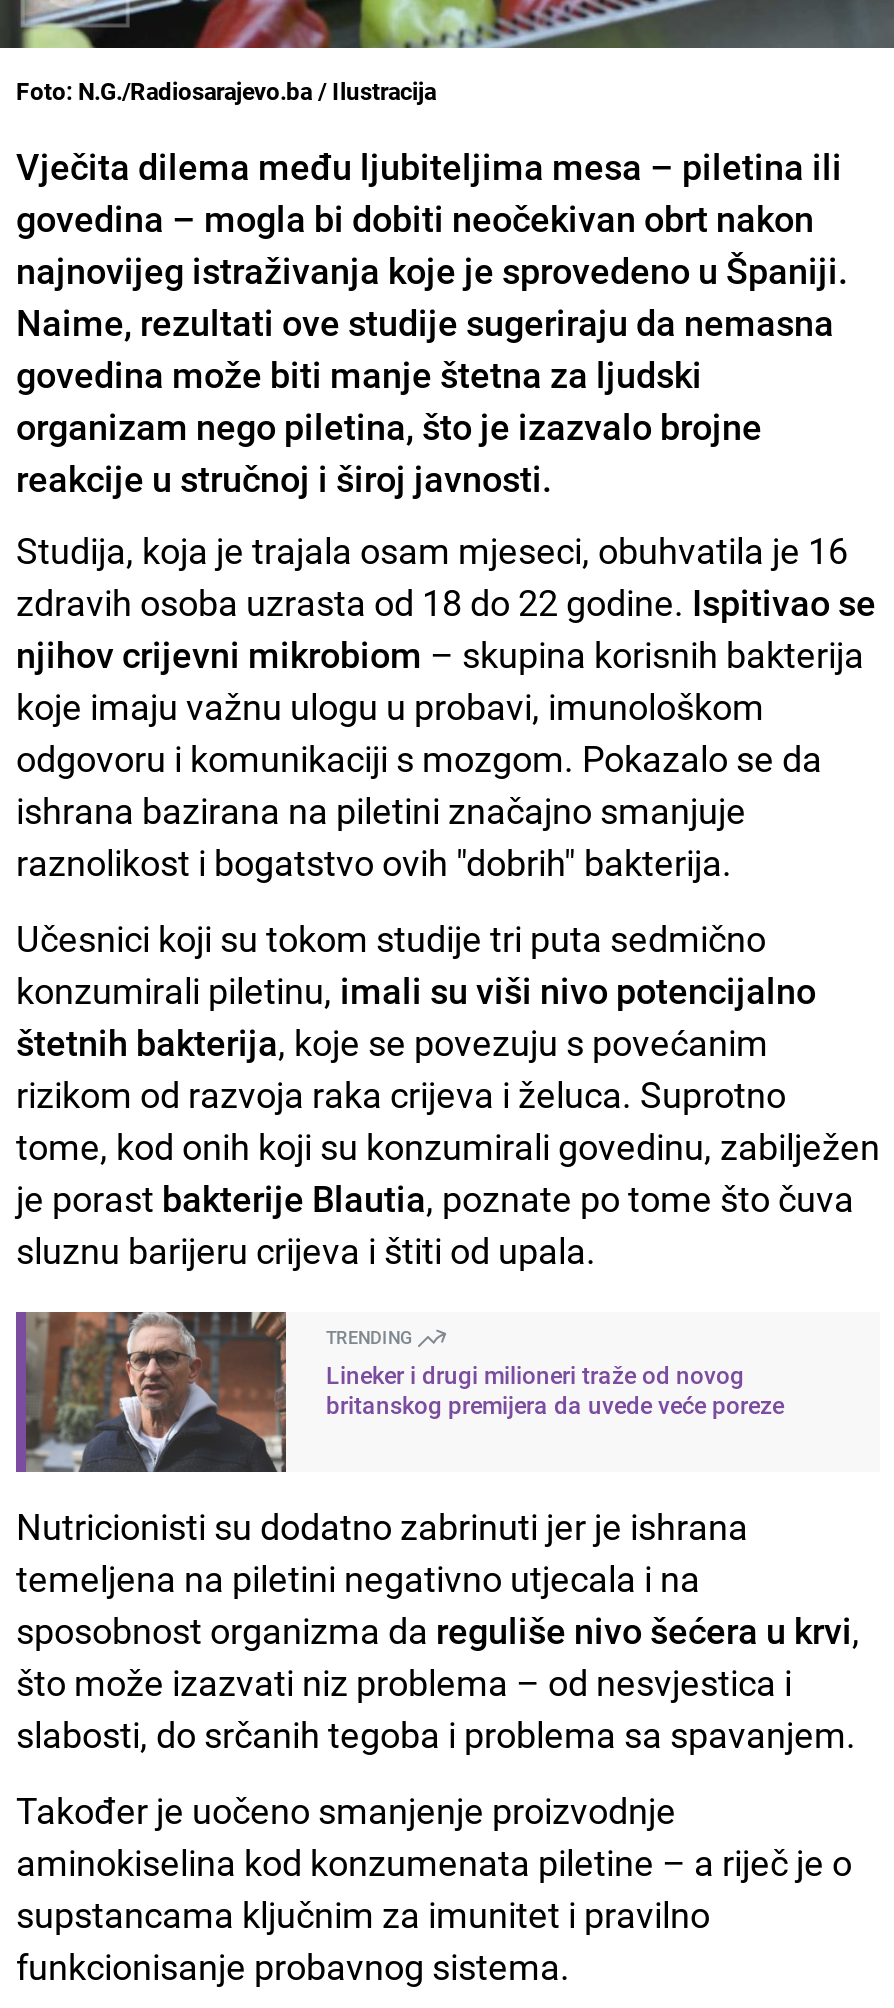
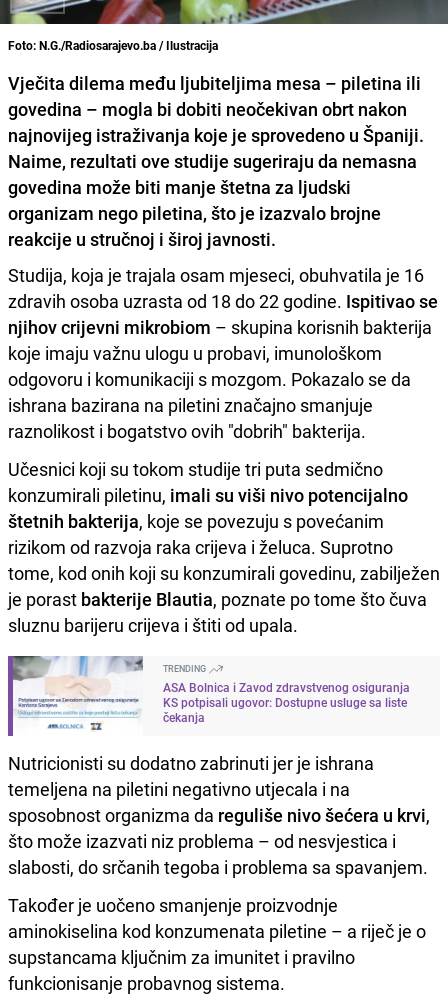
- [image]
- Lineker i drugi milioneri traže od novog
- britanskog premijera da uvede veće poreze
+ [image]
+ ASA Bolnica i Zavod zdravstvenog osiguranja
+ KS potpisali ugovor: Dostupne usluge sa liste
+ čekanja
